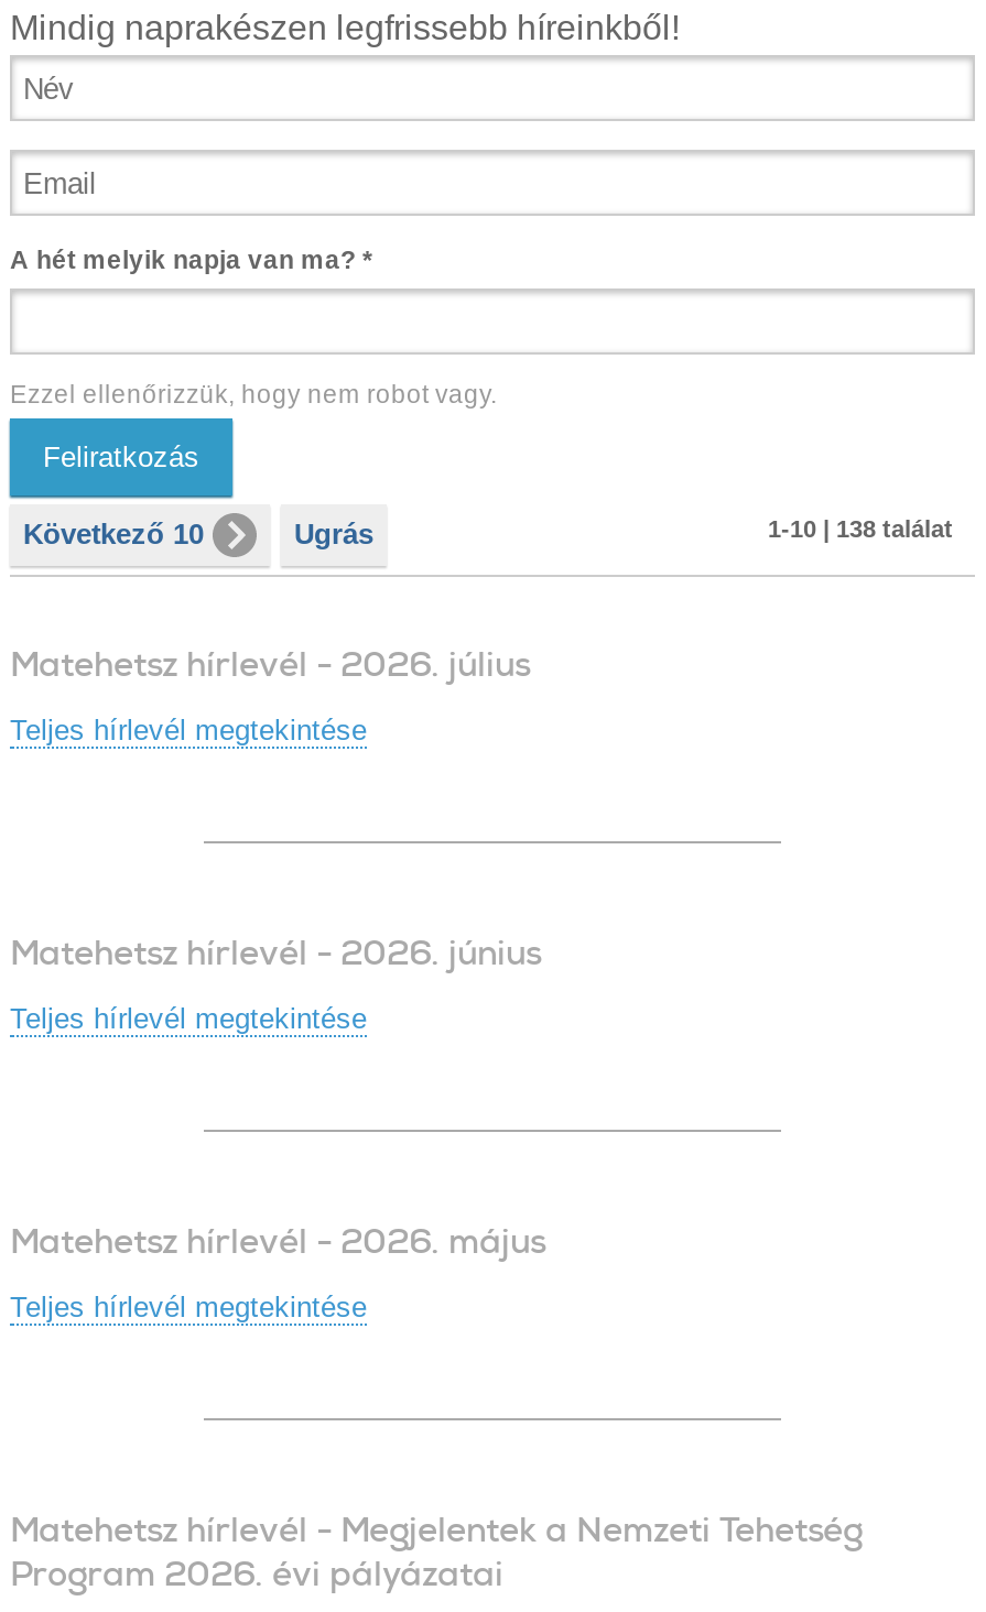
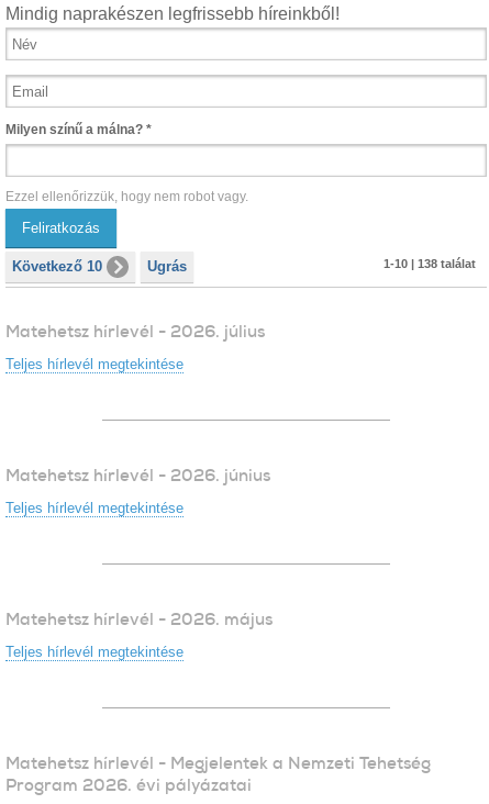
- A hét melyik napja van ma? *
+ Milyen színű a málna? *
